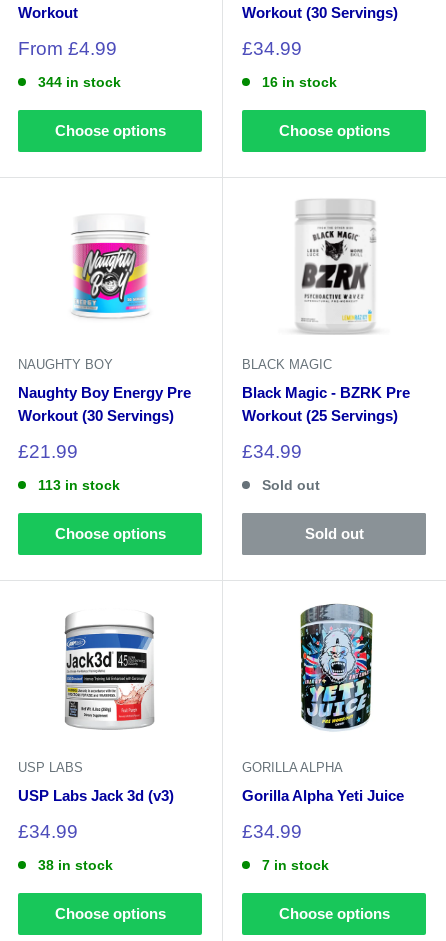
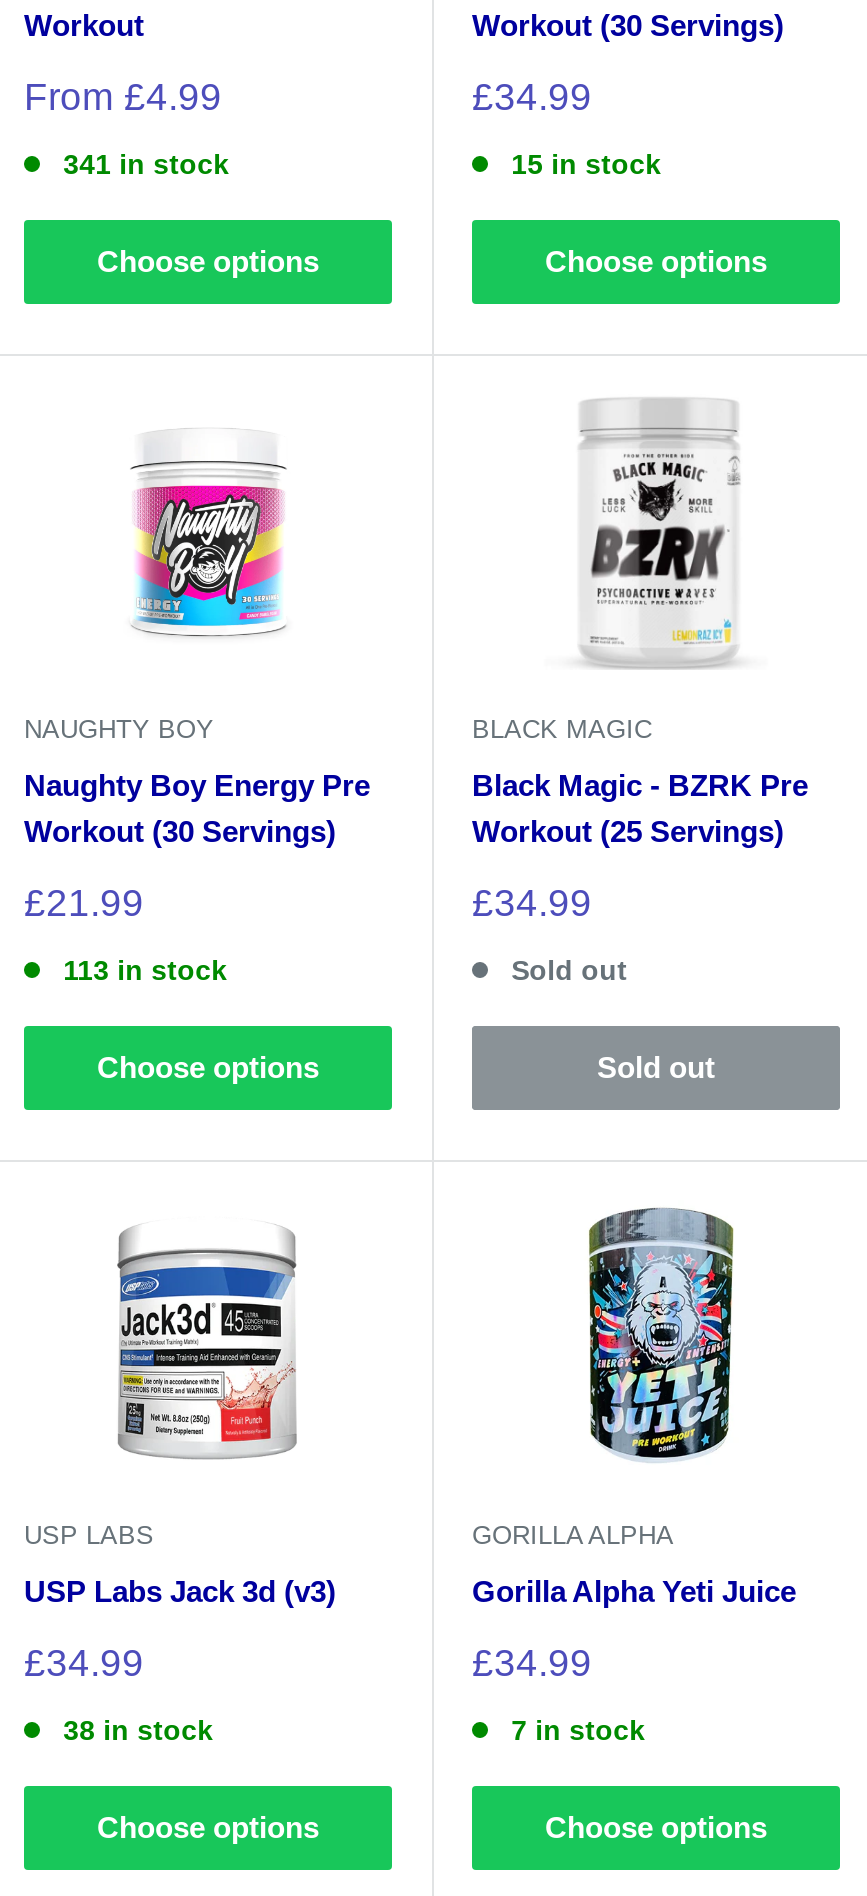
- 344 in stock
+ 341 in stock

- 16 in stock
+ 15 in stock
